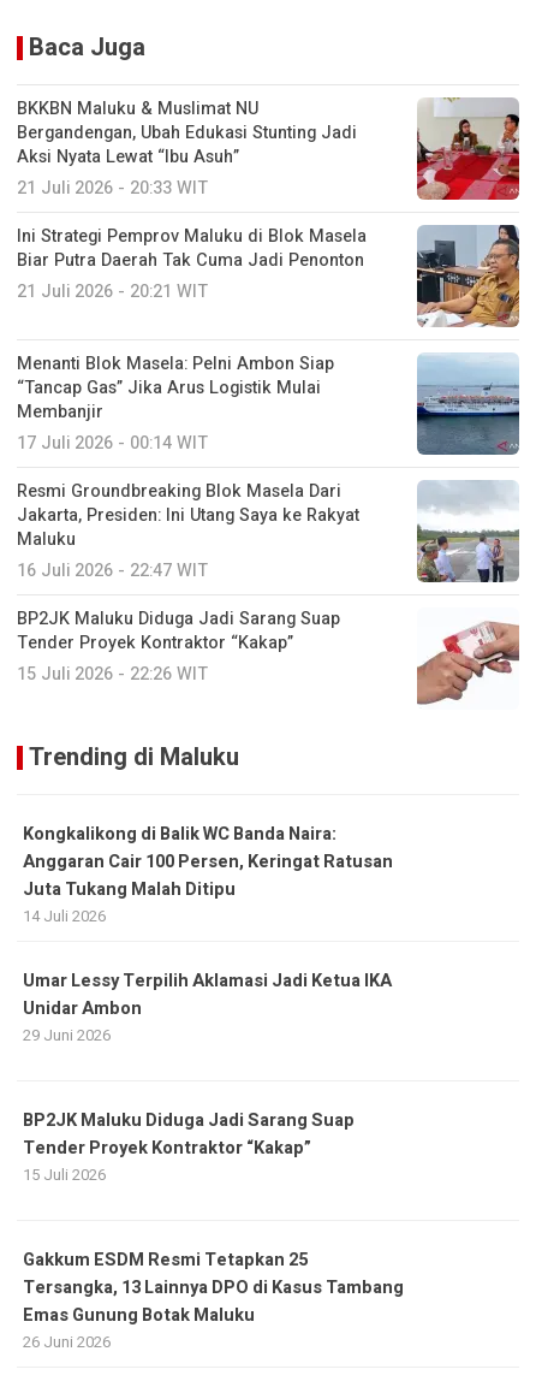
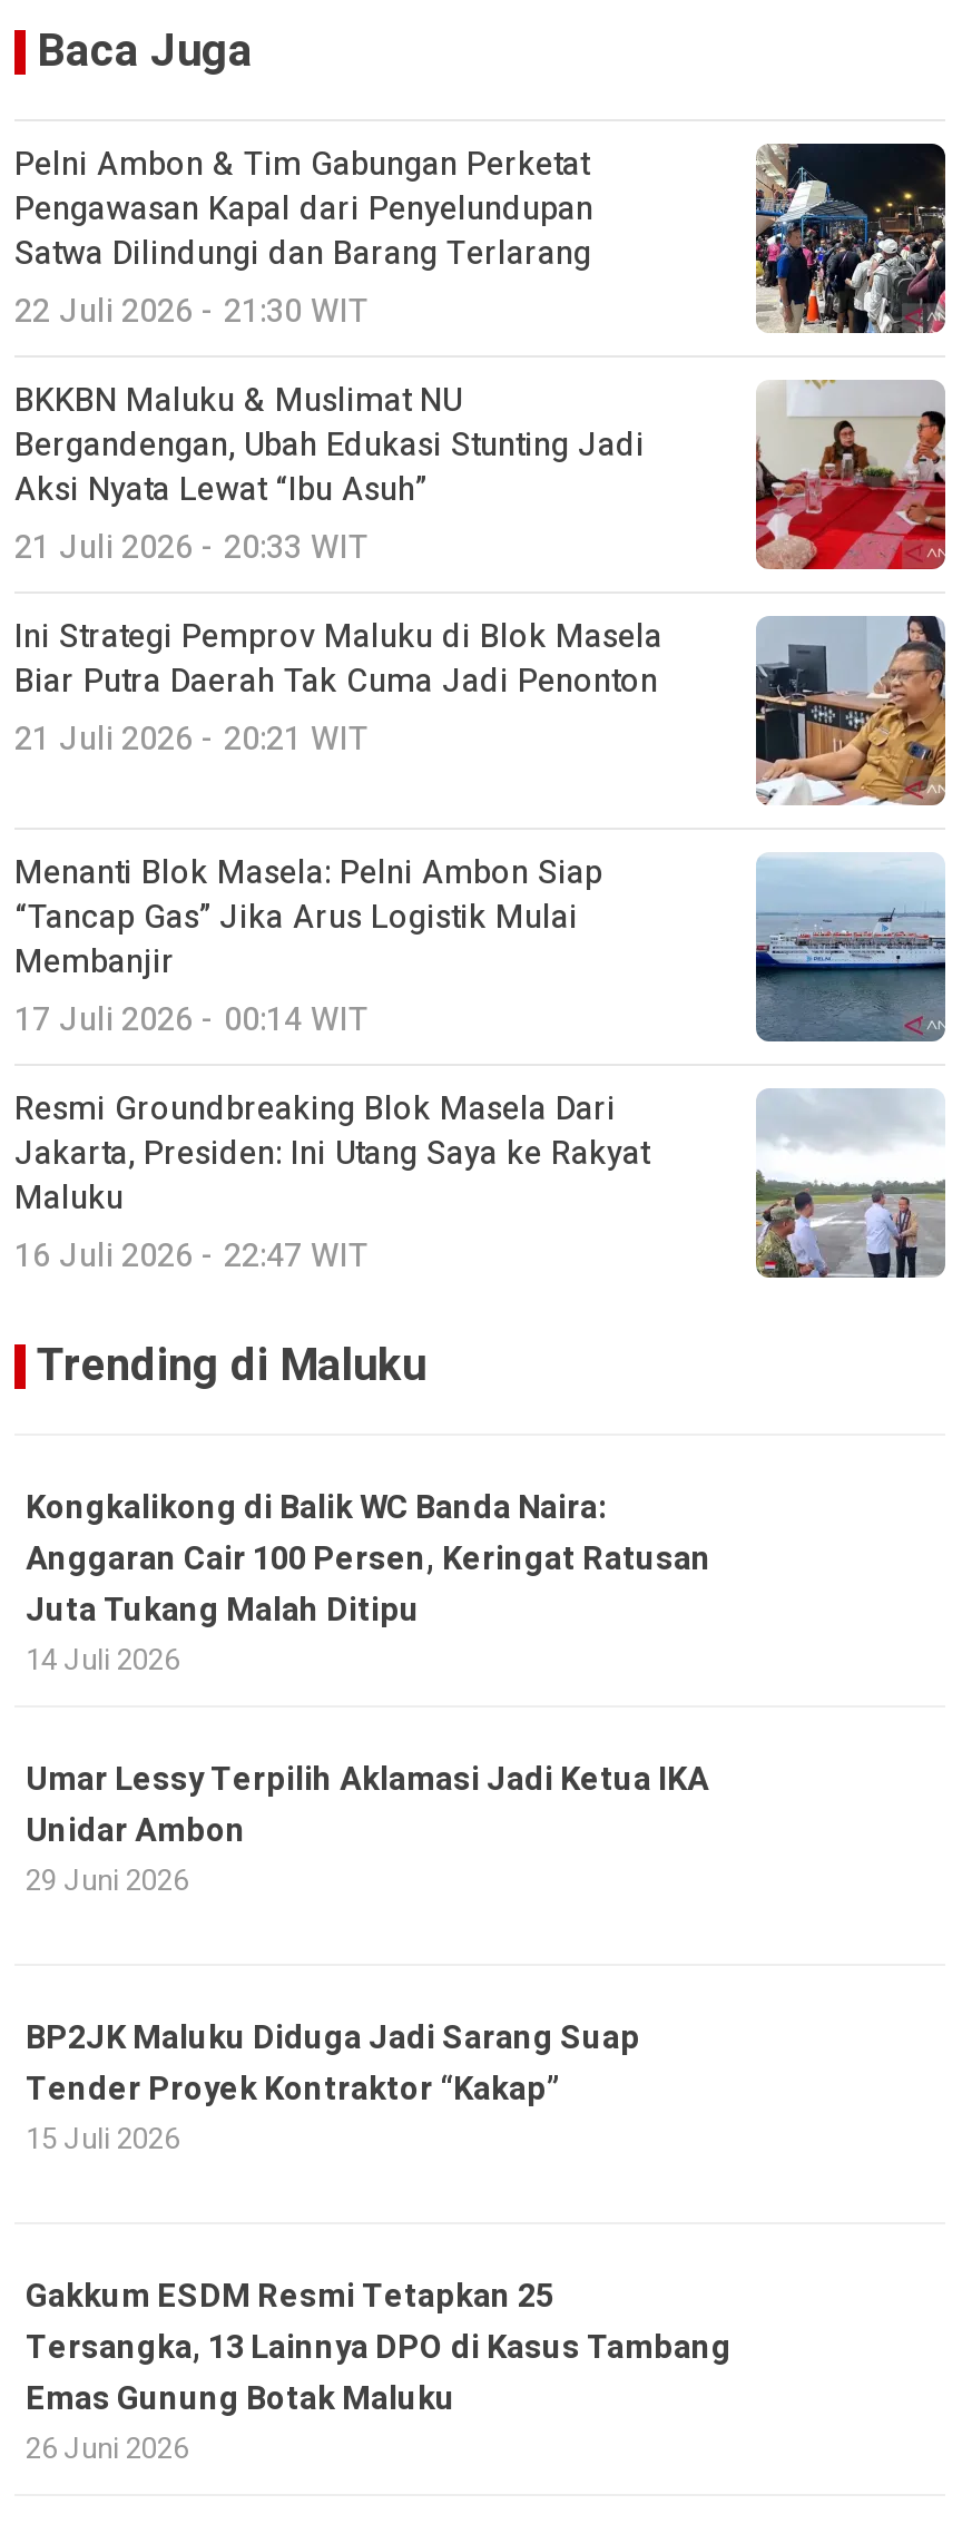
+ Pelni Ambon & Tim Gabungan Perketat
+ Pengawasan Kapal dari Penyelundupan
+ Satwa Dilindungi dan Barang Terlarang
+ 22 Juli 2026 - 21:30 WIT

+ [image]

moved down: [image] | BKKBN Maluku & Muslimat NU | Bergandengan, Ubah Edukasi Stunting Jadi | ... | Maluku | 16 Juli 2026 - 22:47 WIT

- BP2JK Maluku Diduga Jadi Sarang Suap
- Tender Proyek Kontraktor “Kakap”
- 15 Juli 2026 - 22:26 WIT

- [image]
